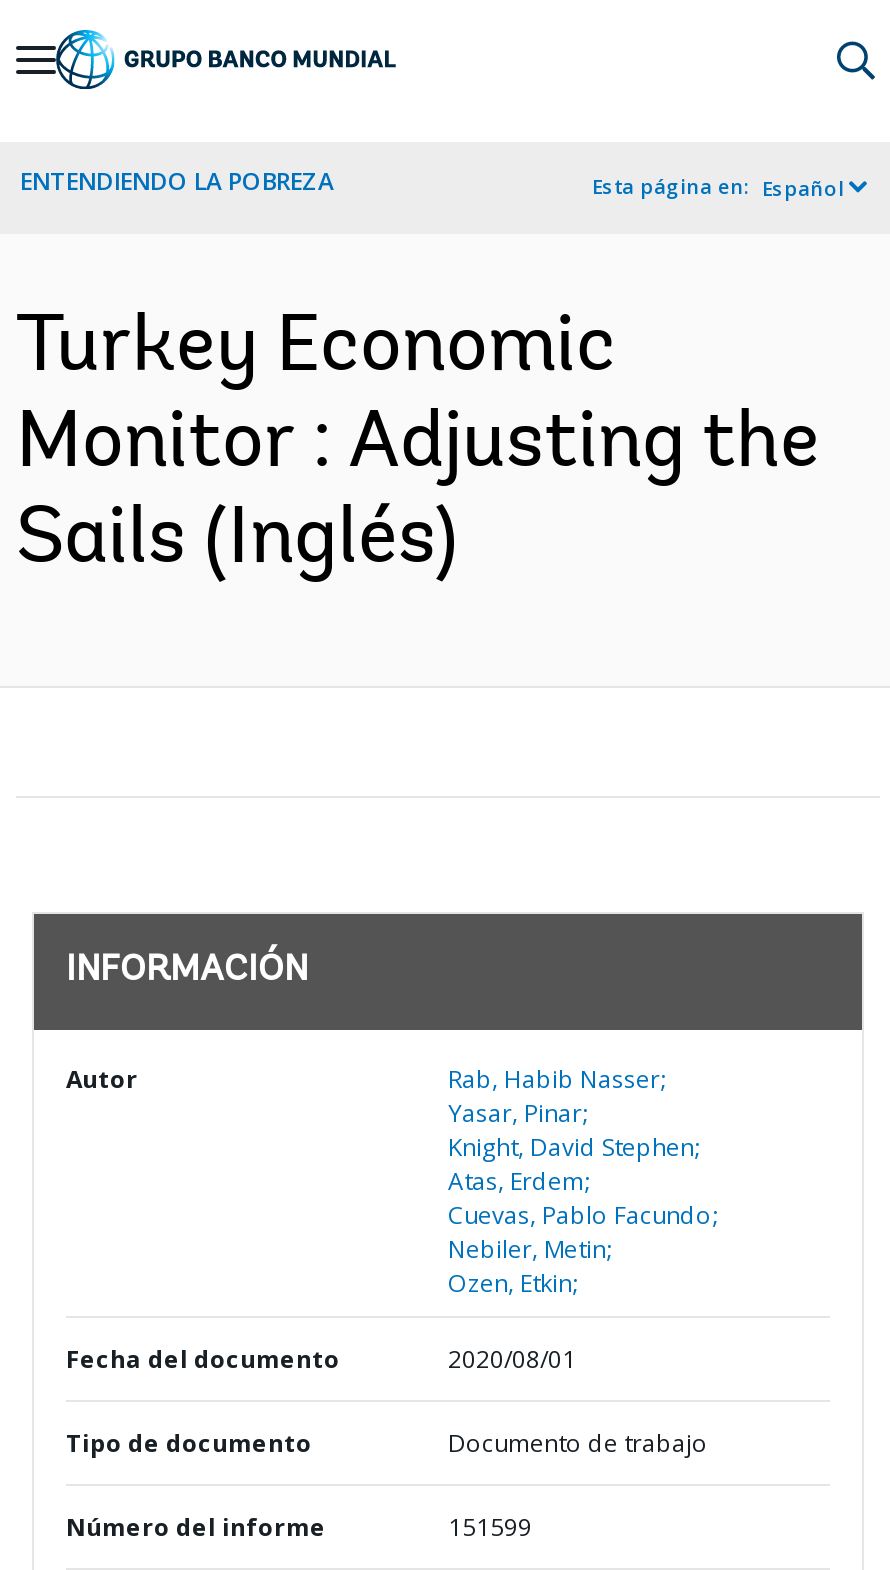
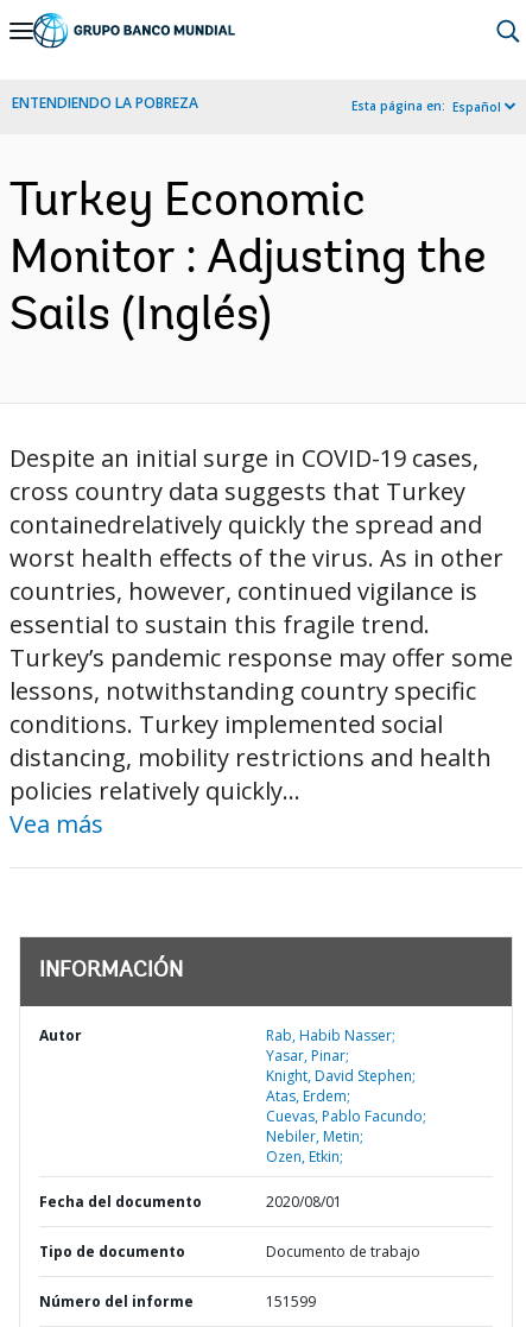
+ Despite an initial surge in COVID-19 cases,
+ cross country data suggests that Turkey
+ containedrelatively quickly the spread and
+ worst health effects of the virus. As in other
+ countries, however, continued vigilance is
+ essential to sustain this fragile trend.
+ Turkey’s pandemic response may offer some
+ lessons, notwithstanding country specific
+ conditions. Turkey implemented social
+ distancing, mobility restrictions and health
+ policies relatively quickly...
+ Vea más
